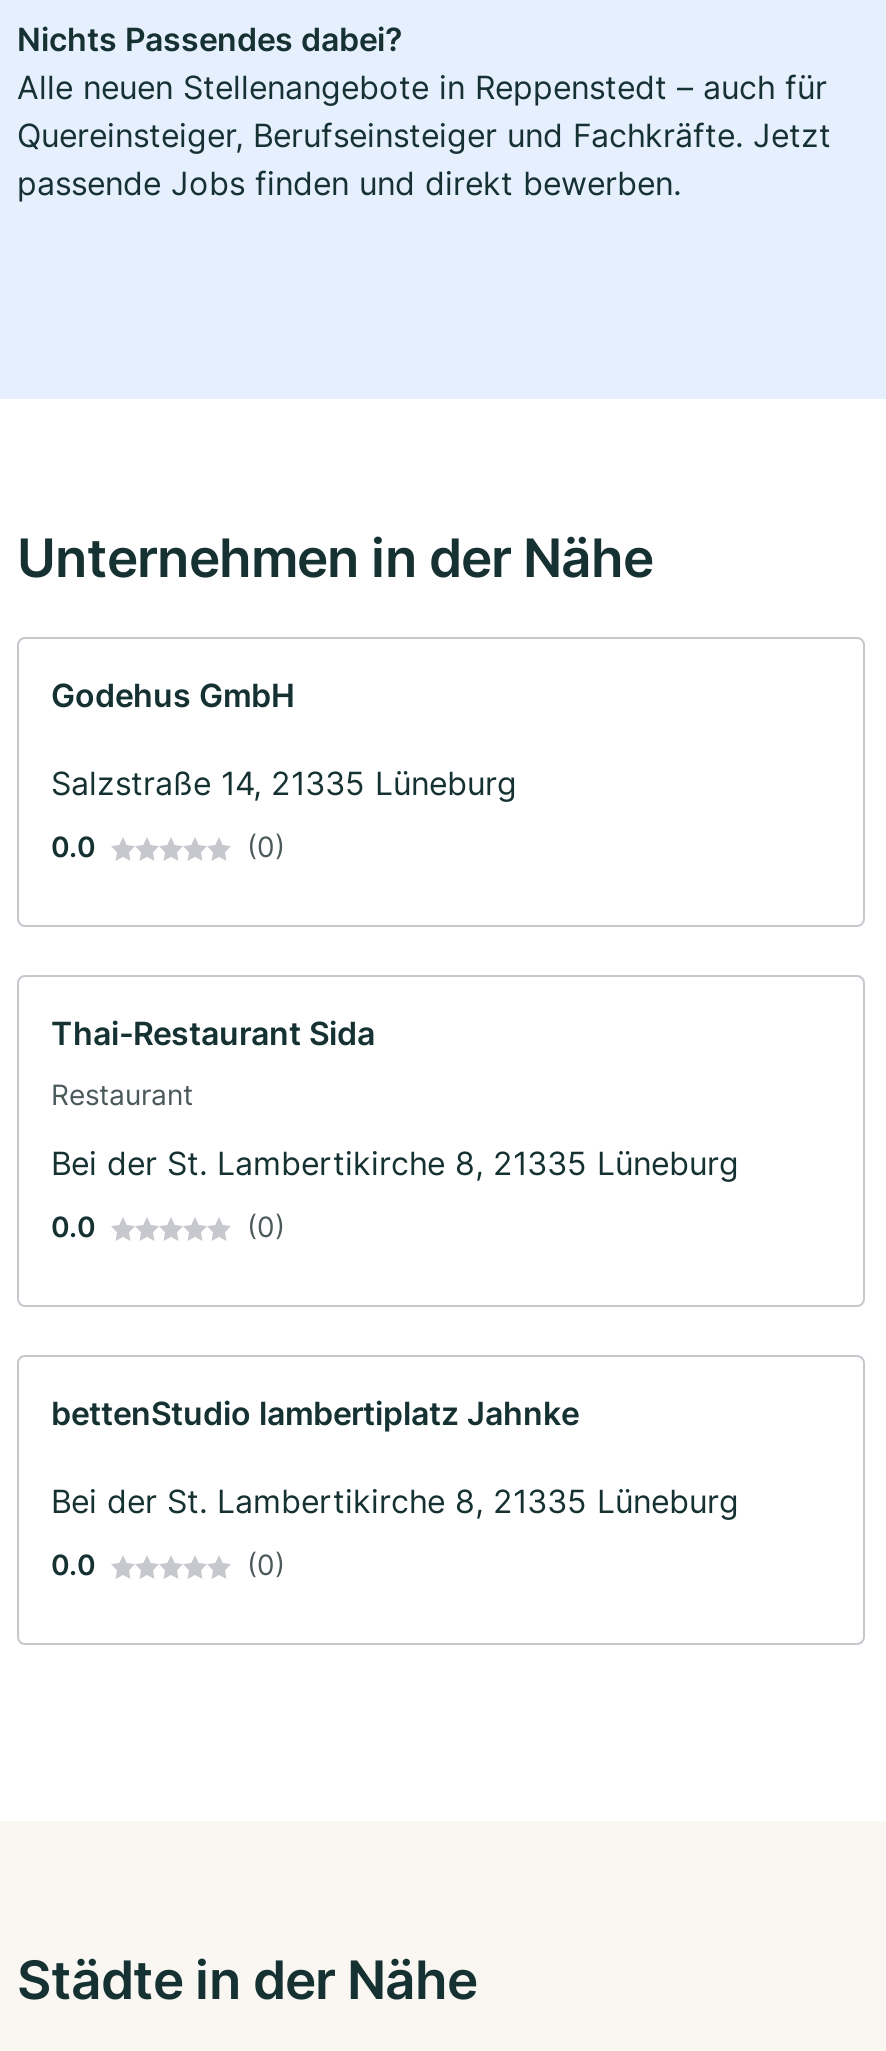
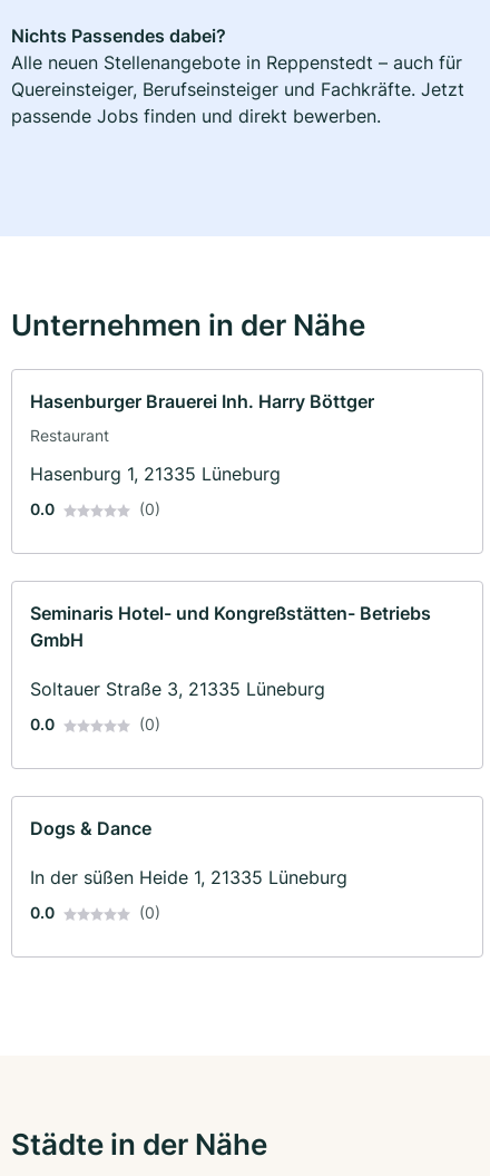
- Godehus GmbH
- Salzstraße 14, 21335 Lüneburg
+ Hasenburger Brauerei Inh. Harry Böttger
+ Restaurant
+ Hasenburg 1, 21335 Lüneburg

- Thai-Restaurant Sida
- Restaurant
- Bei der St. Lambertikirche 8, 21335 Lüneburg
+ Seminaris Hotel- und Kongreßstätten- Betriebs
+ GmbH
+ Soltauer Straße 3, 21335 Lüneburg

- bettenStudio lambertiplatz Jahnke
+ Dogs & Dance

- Bei der St. Lambertikirche 8, 21335 Lüneburg
+ In der süßen Heide 1, 21335 Lüneburg
